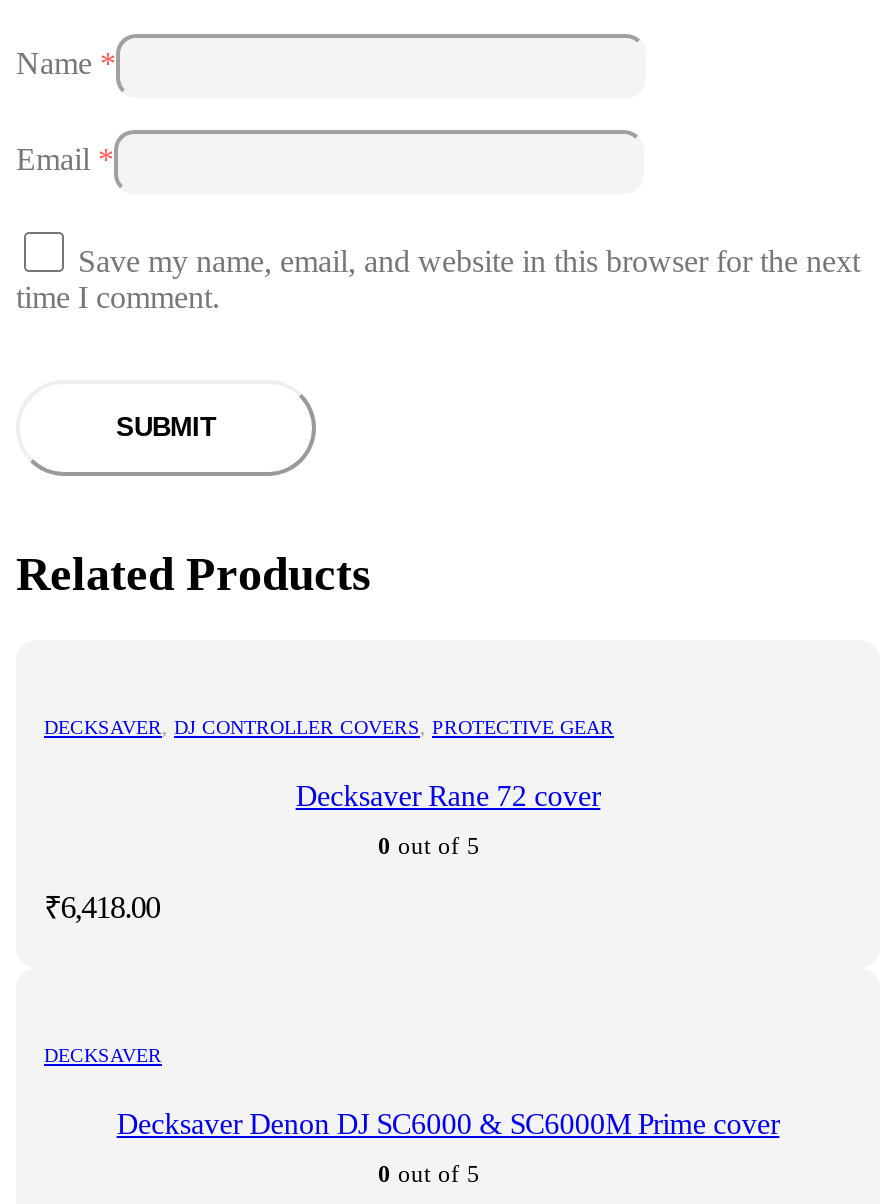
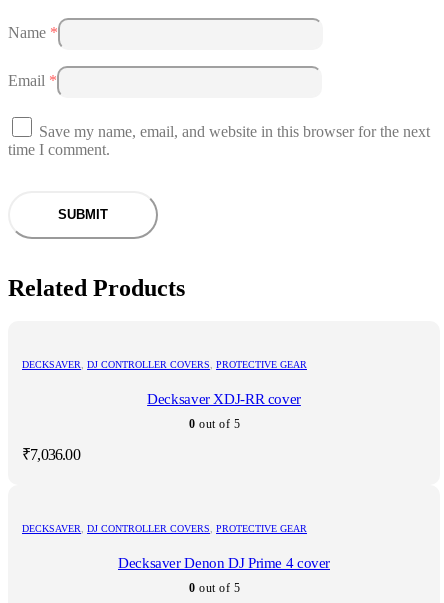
- Decksaver Rane 72 cover
+ Decksaver XDJ-RR cover

- ₹6,418.00
+ ₹7,036.00

- DECKSAVER
+ DECKSAVER, DJ CONTROLLER COVERS, PROTECTIVE GEAR

- Decksaver Denon DJ SC6000 & SC6000M Prime cover
+ Decksaver Denon DJ Prime 4 cover
